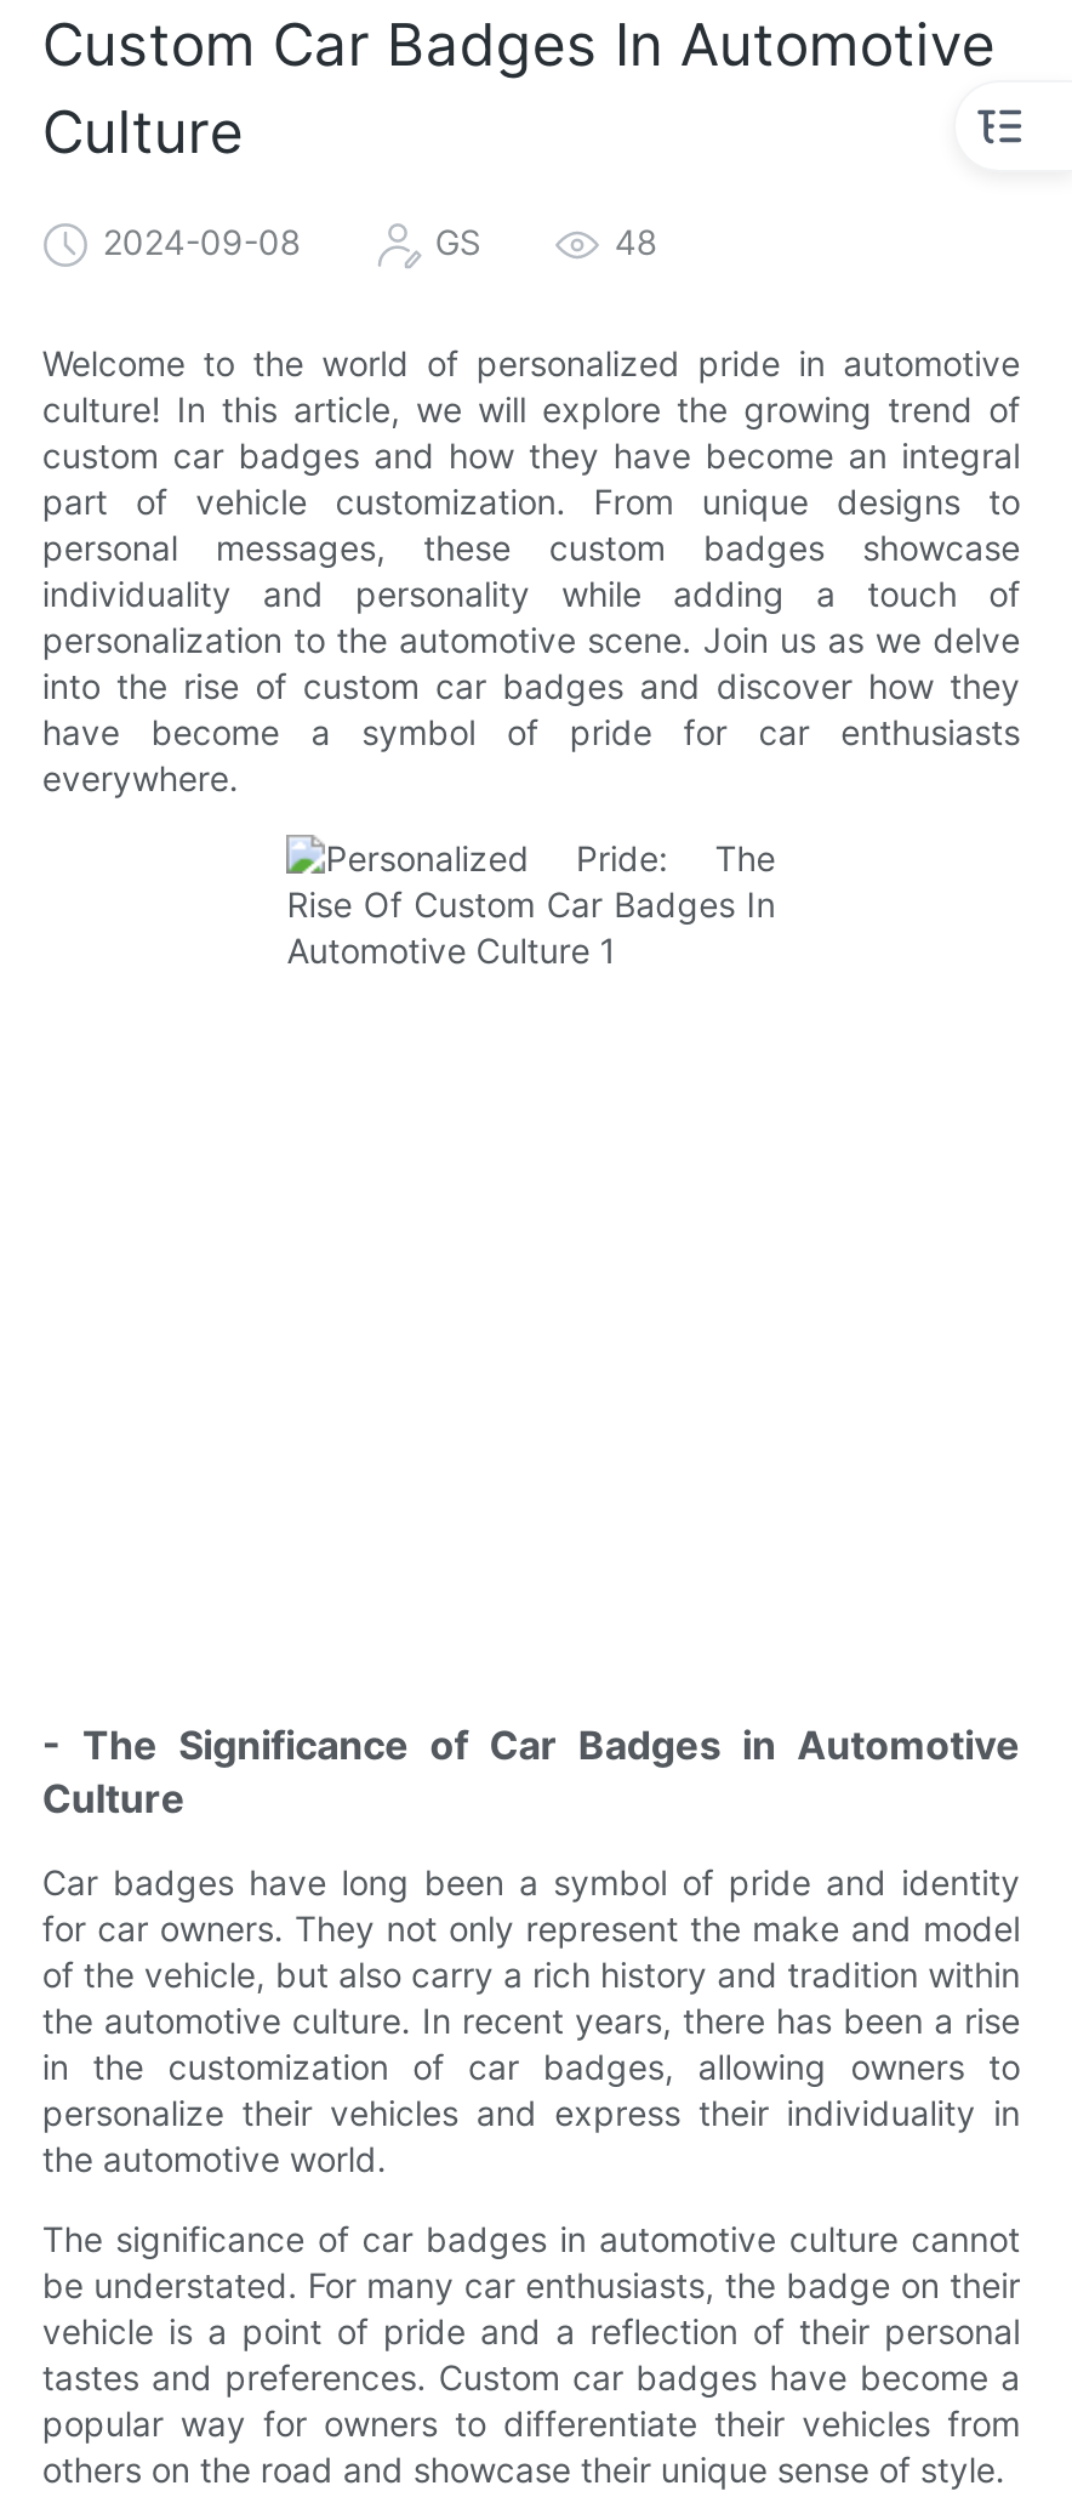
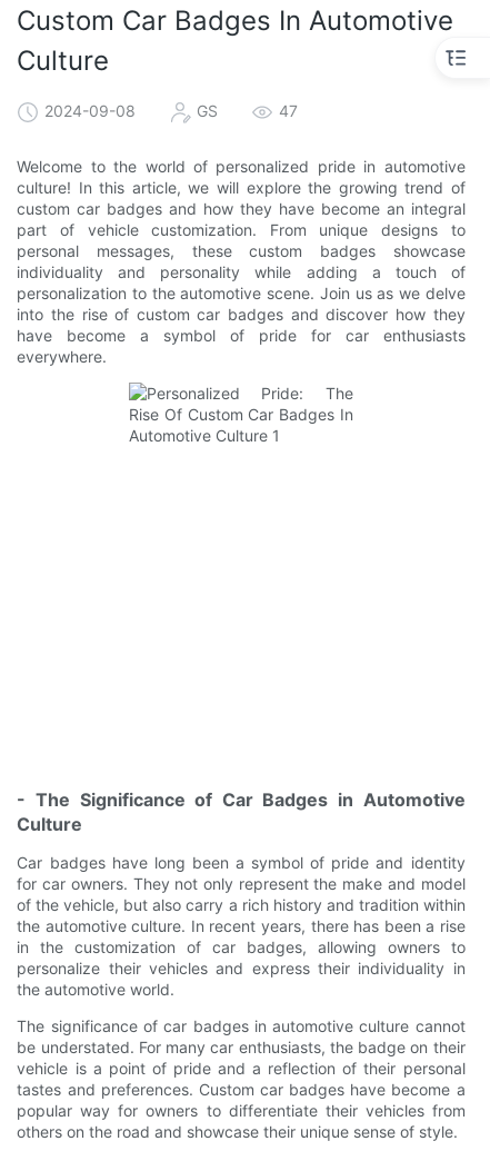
- 48
+ 47
